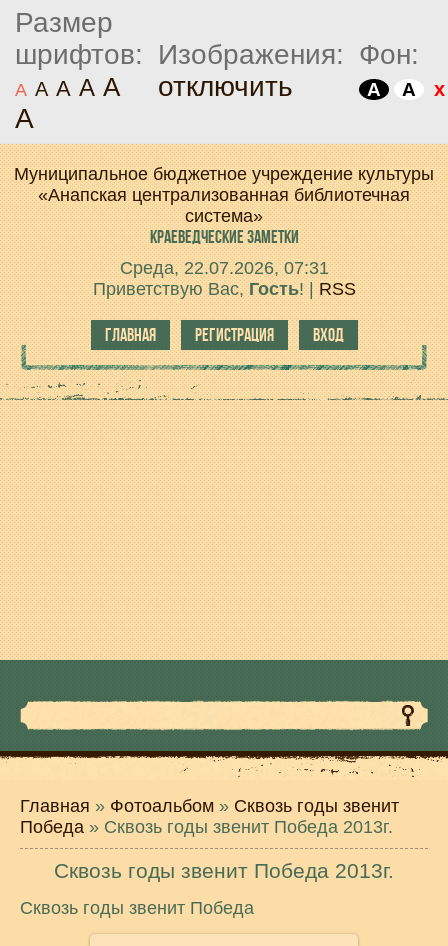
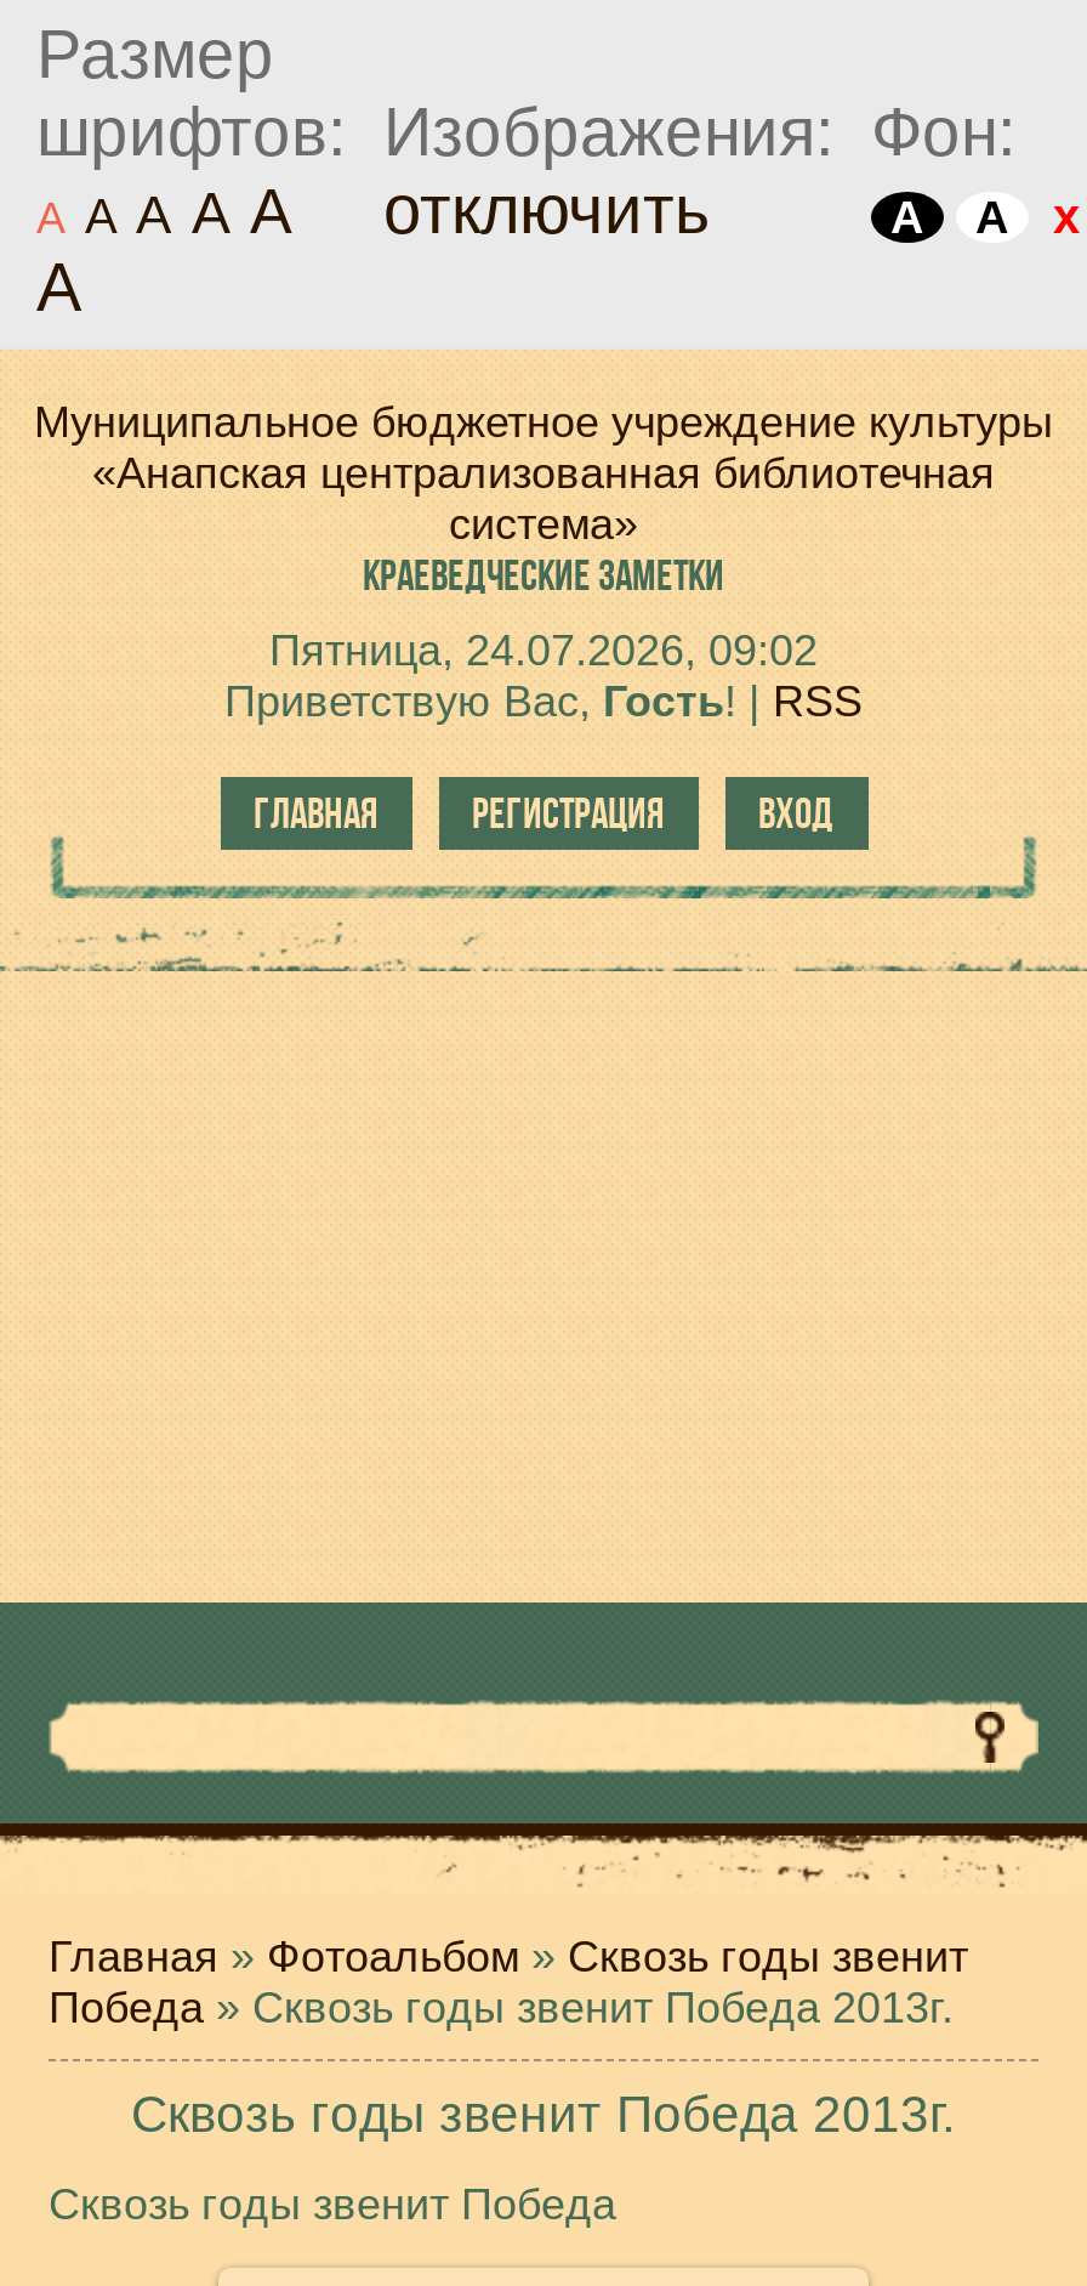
- Среда, 22.07.2026, 07:31
+ Пятница, 24.07.2026, 09:02
